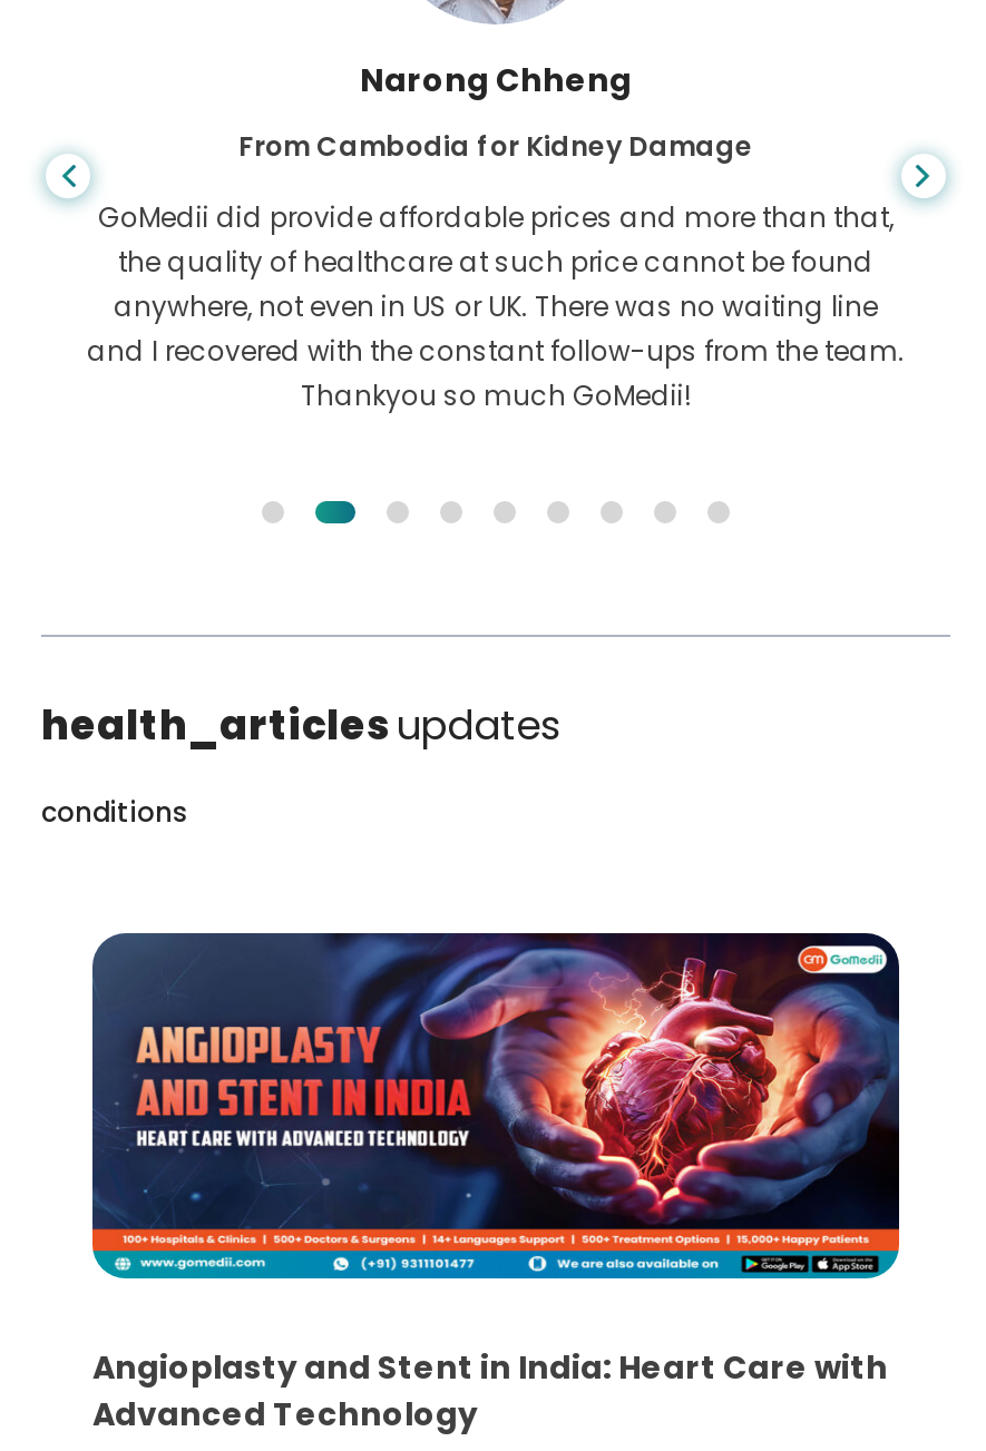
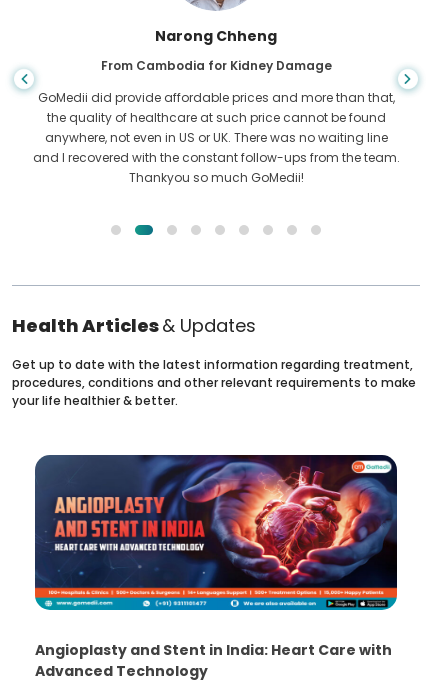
- health_articles updates
+ Health Articles & Updates

- conditions
+ Get up to date with the latest information regarding treatment,
+ procedures, conditions and other relevant requirements to make
+ your life healthier & better.
